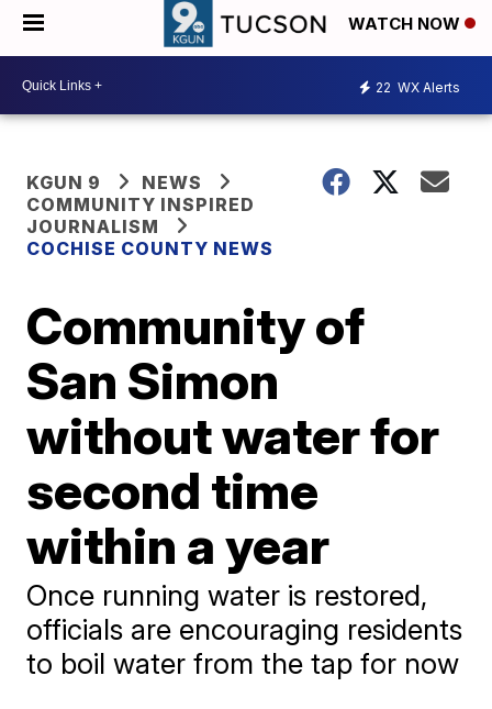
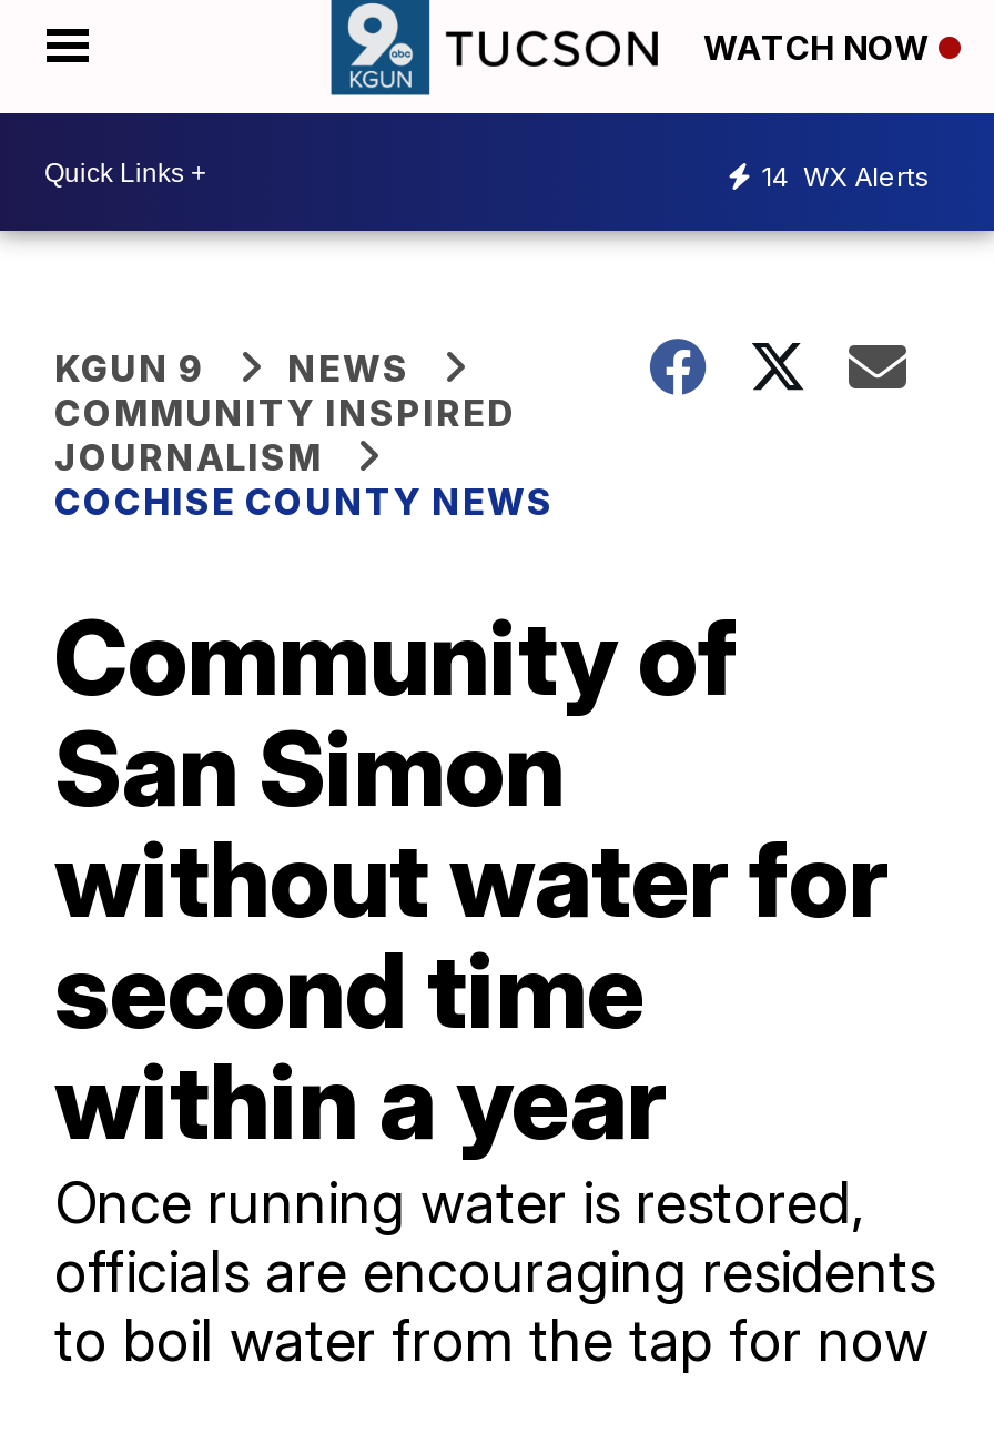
- 22 WX Alerts
+ 14 WX Alerts
